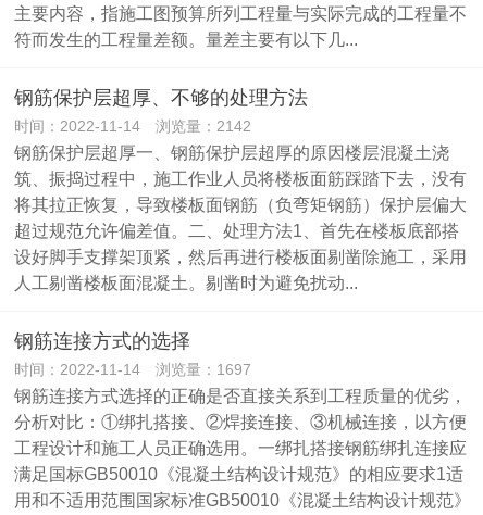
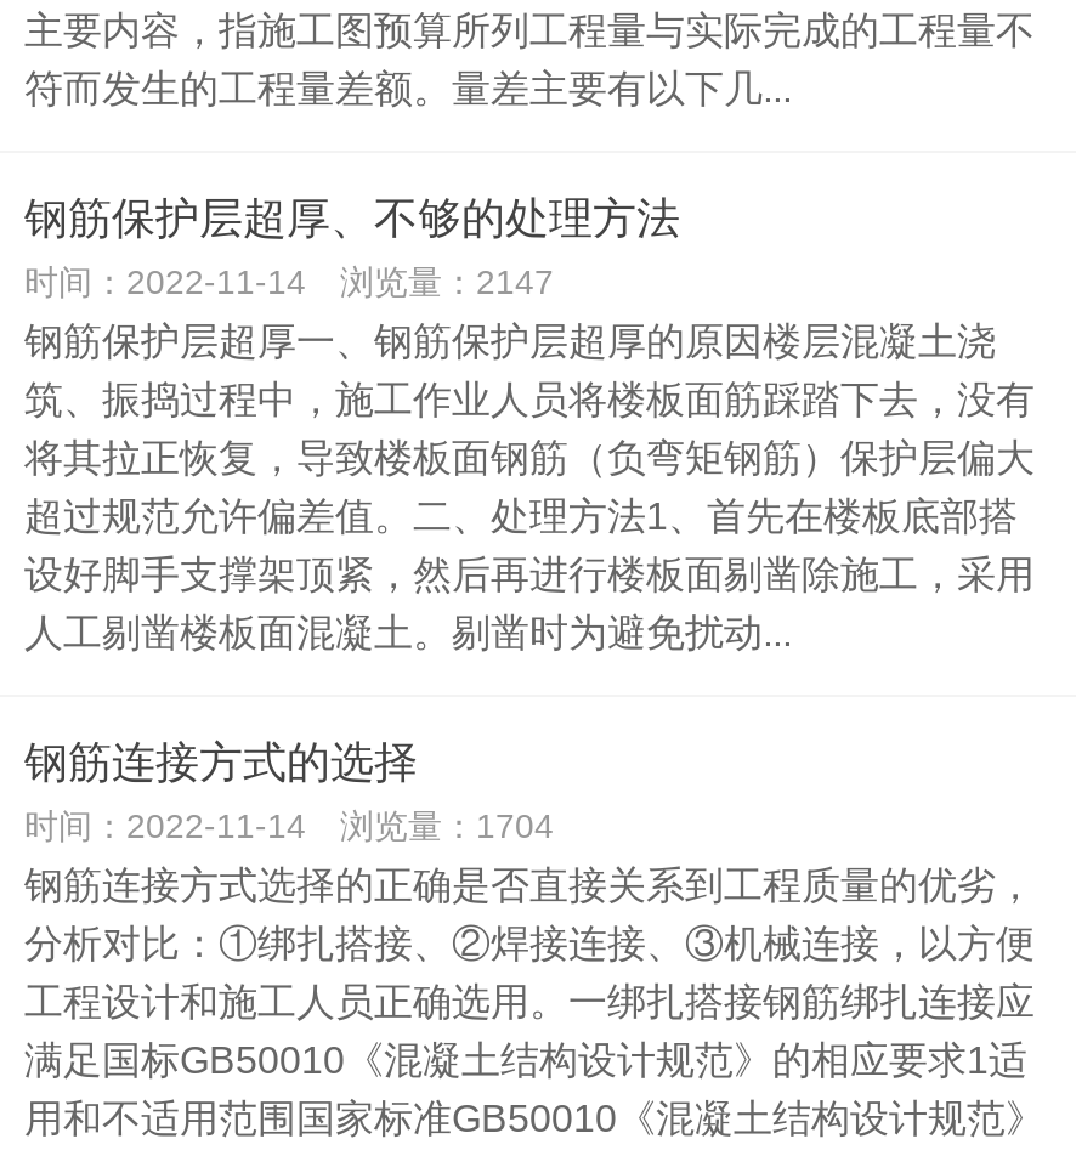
- 时间：2022-11-14 浏览量：2142
+ 时间：2022-11-14 浏览量：2147

- 时间：2022-11-14 浏览量：1697
+ 时间：2022-11-14 浏览量：1704
